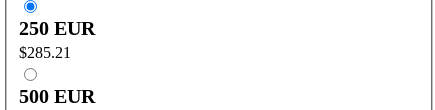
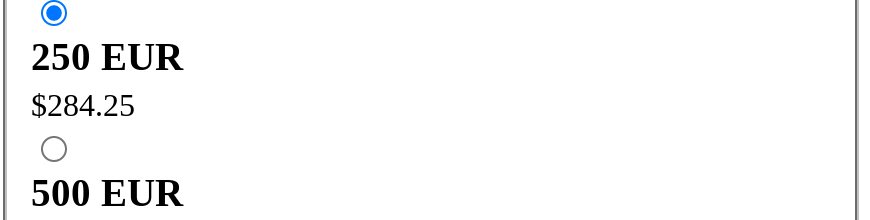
- $285.21
+ $284.25
